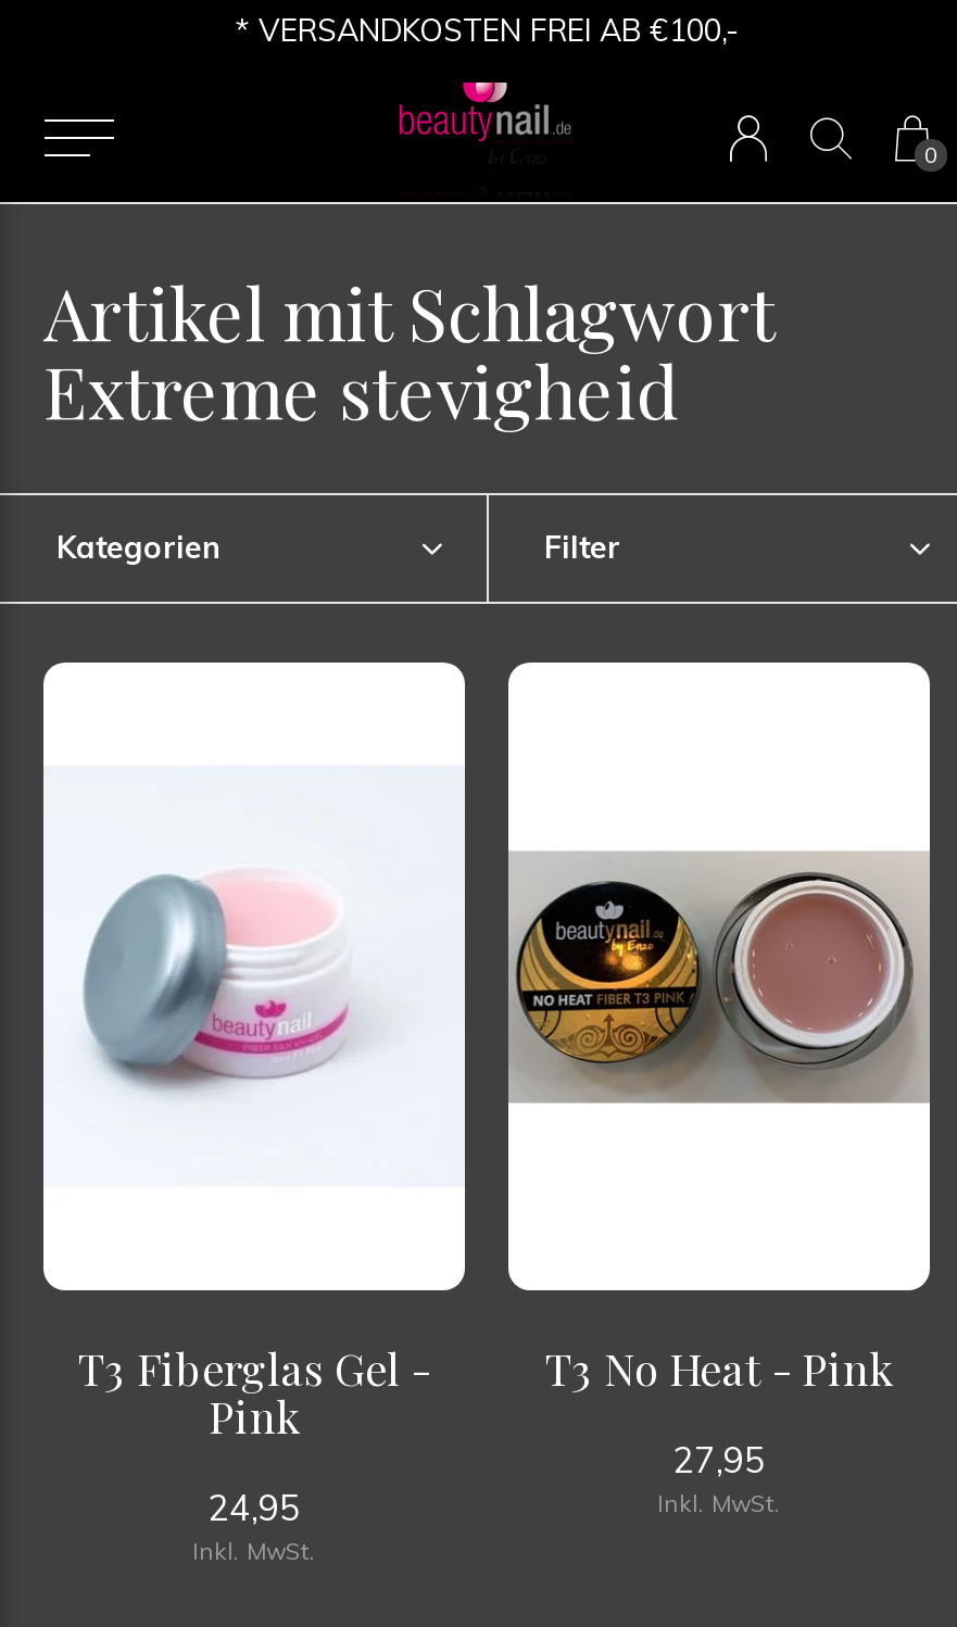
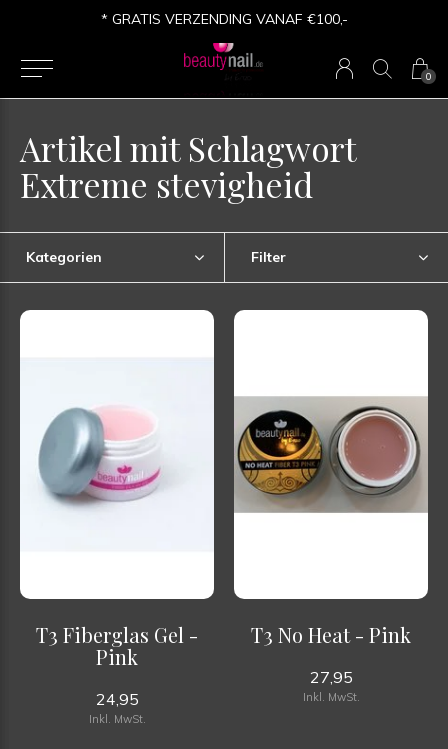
- * VERSANDKOSTEN FREI AB €100,-
+ * GRATIS VERZENDING VANAF €100,-
